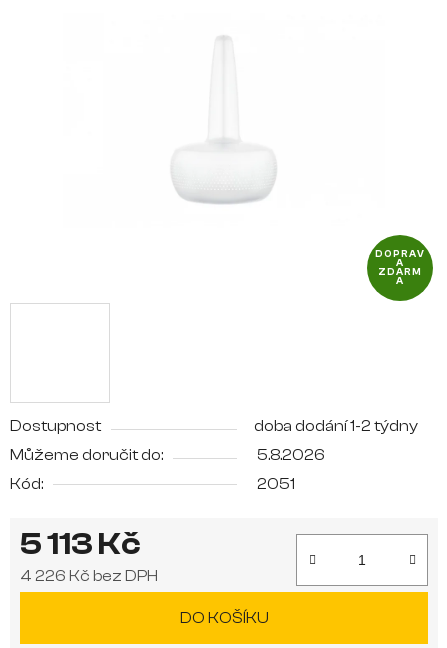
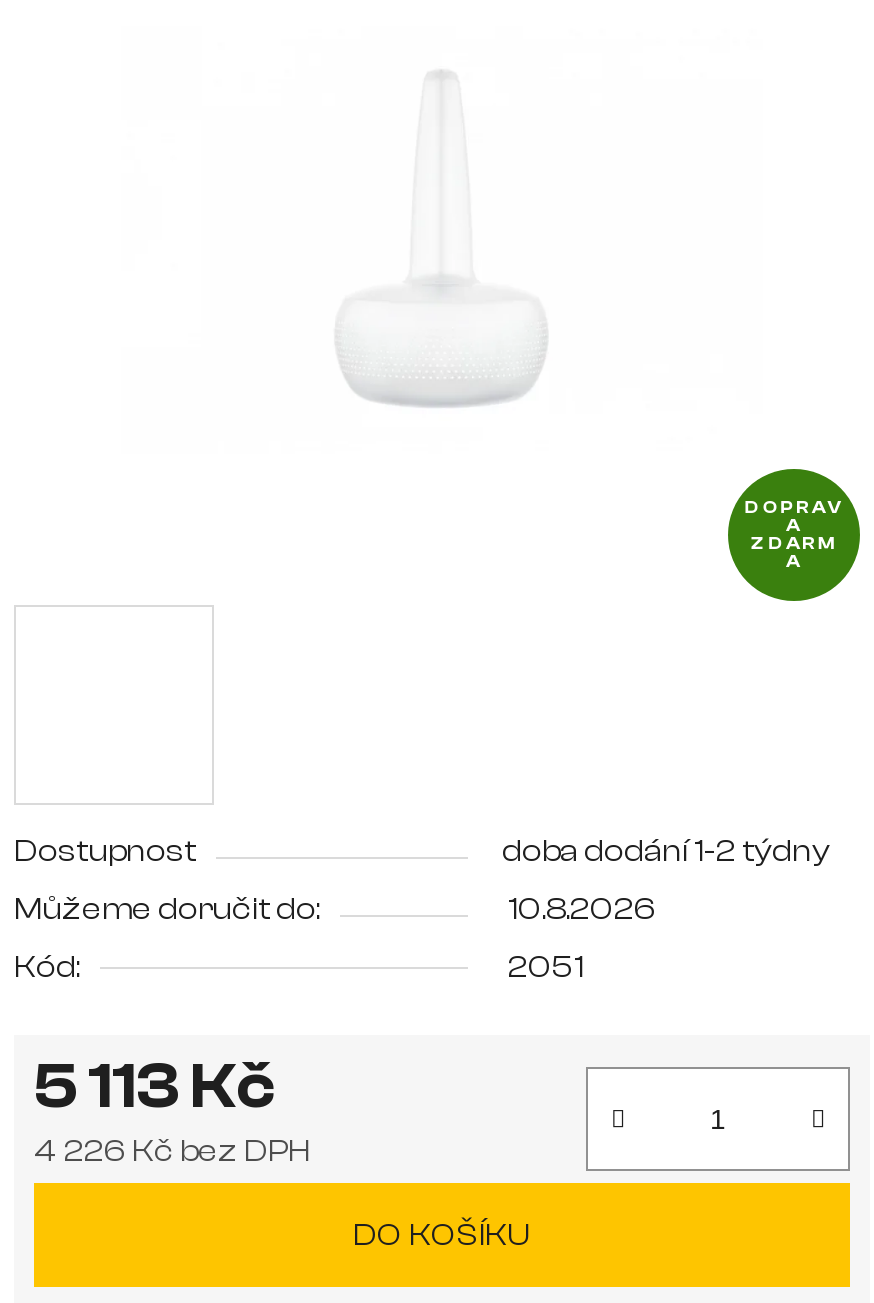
- 5.8.2026
+ 10.8.2026
